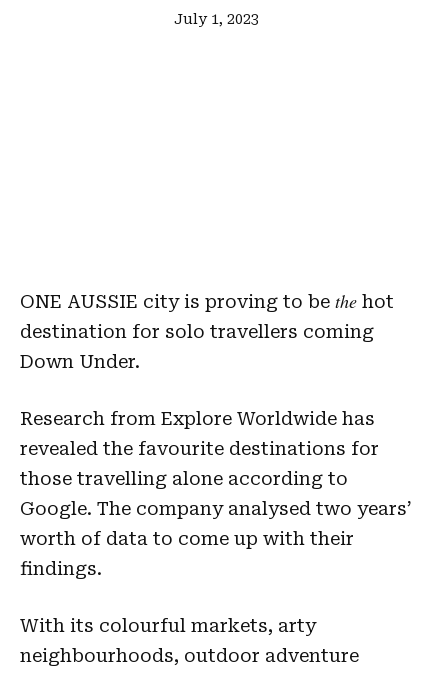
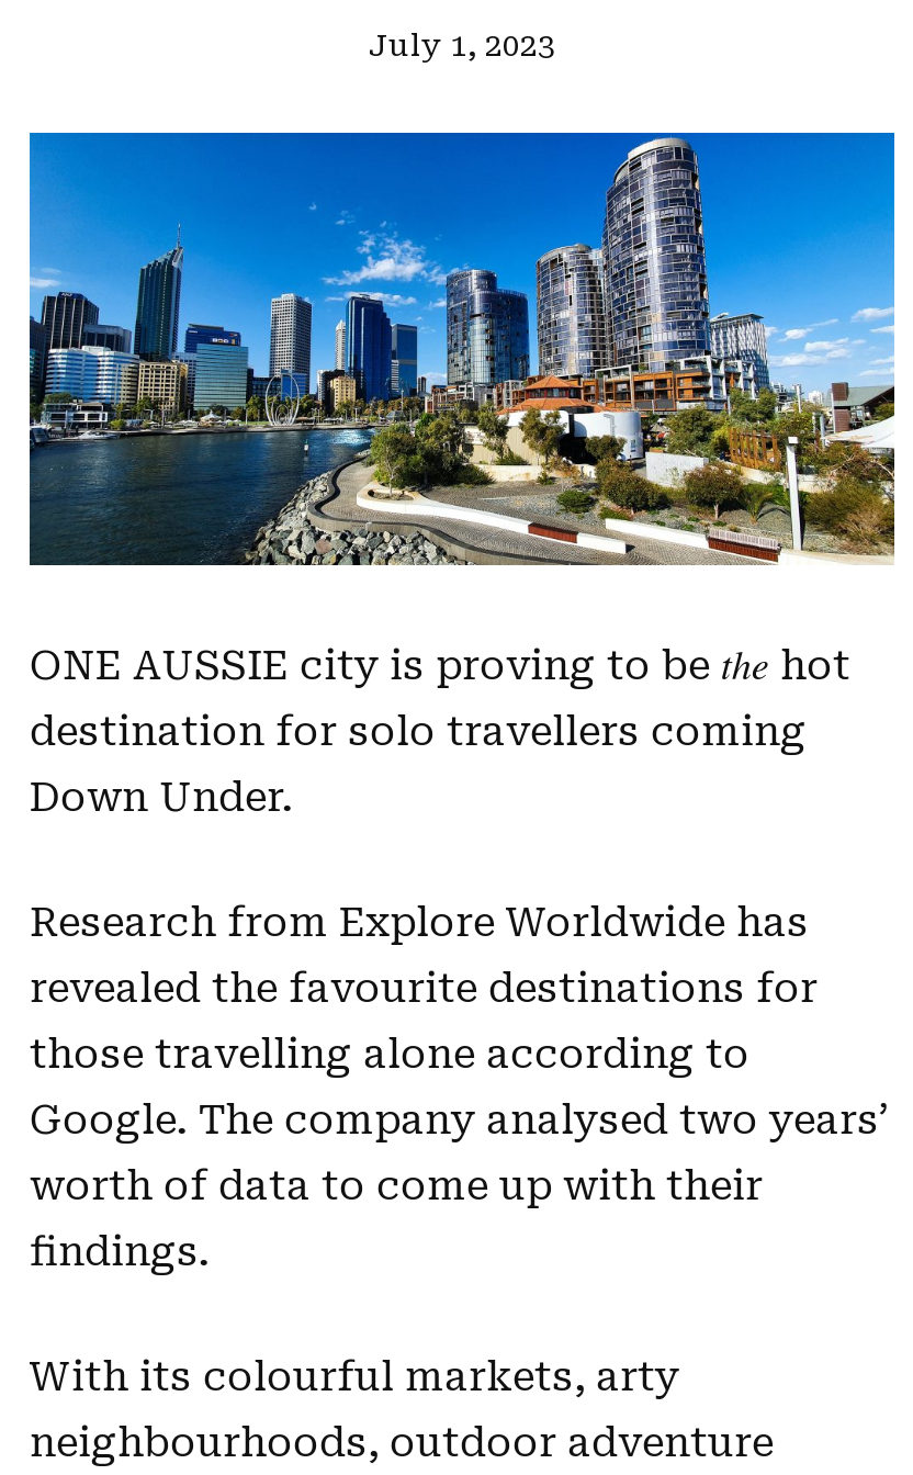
+ [image]
